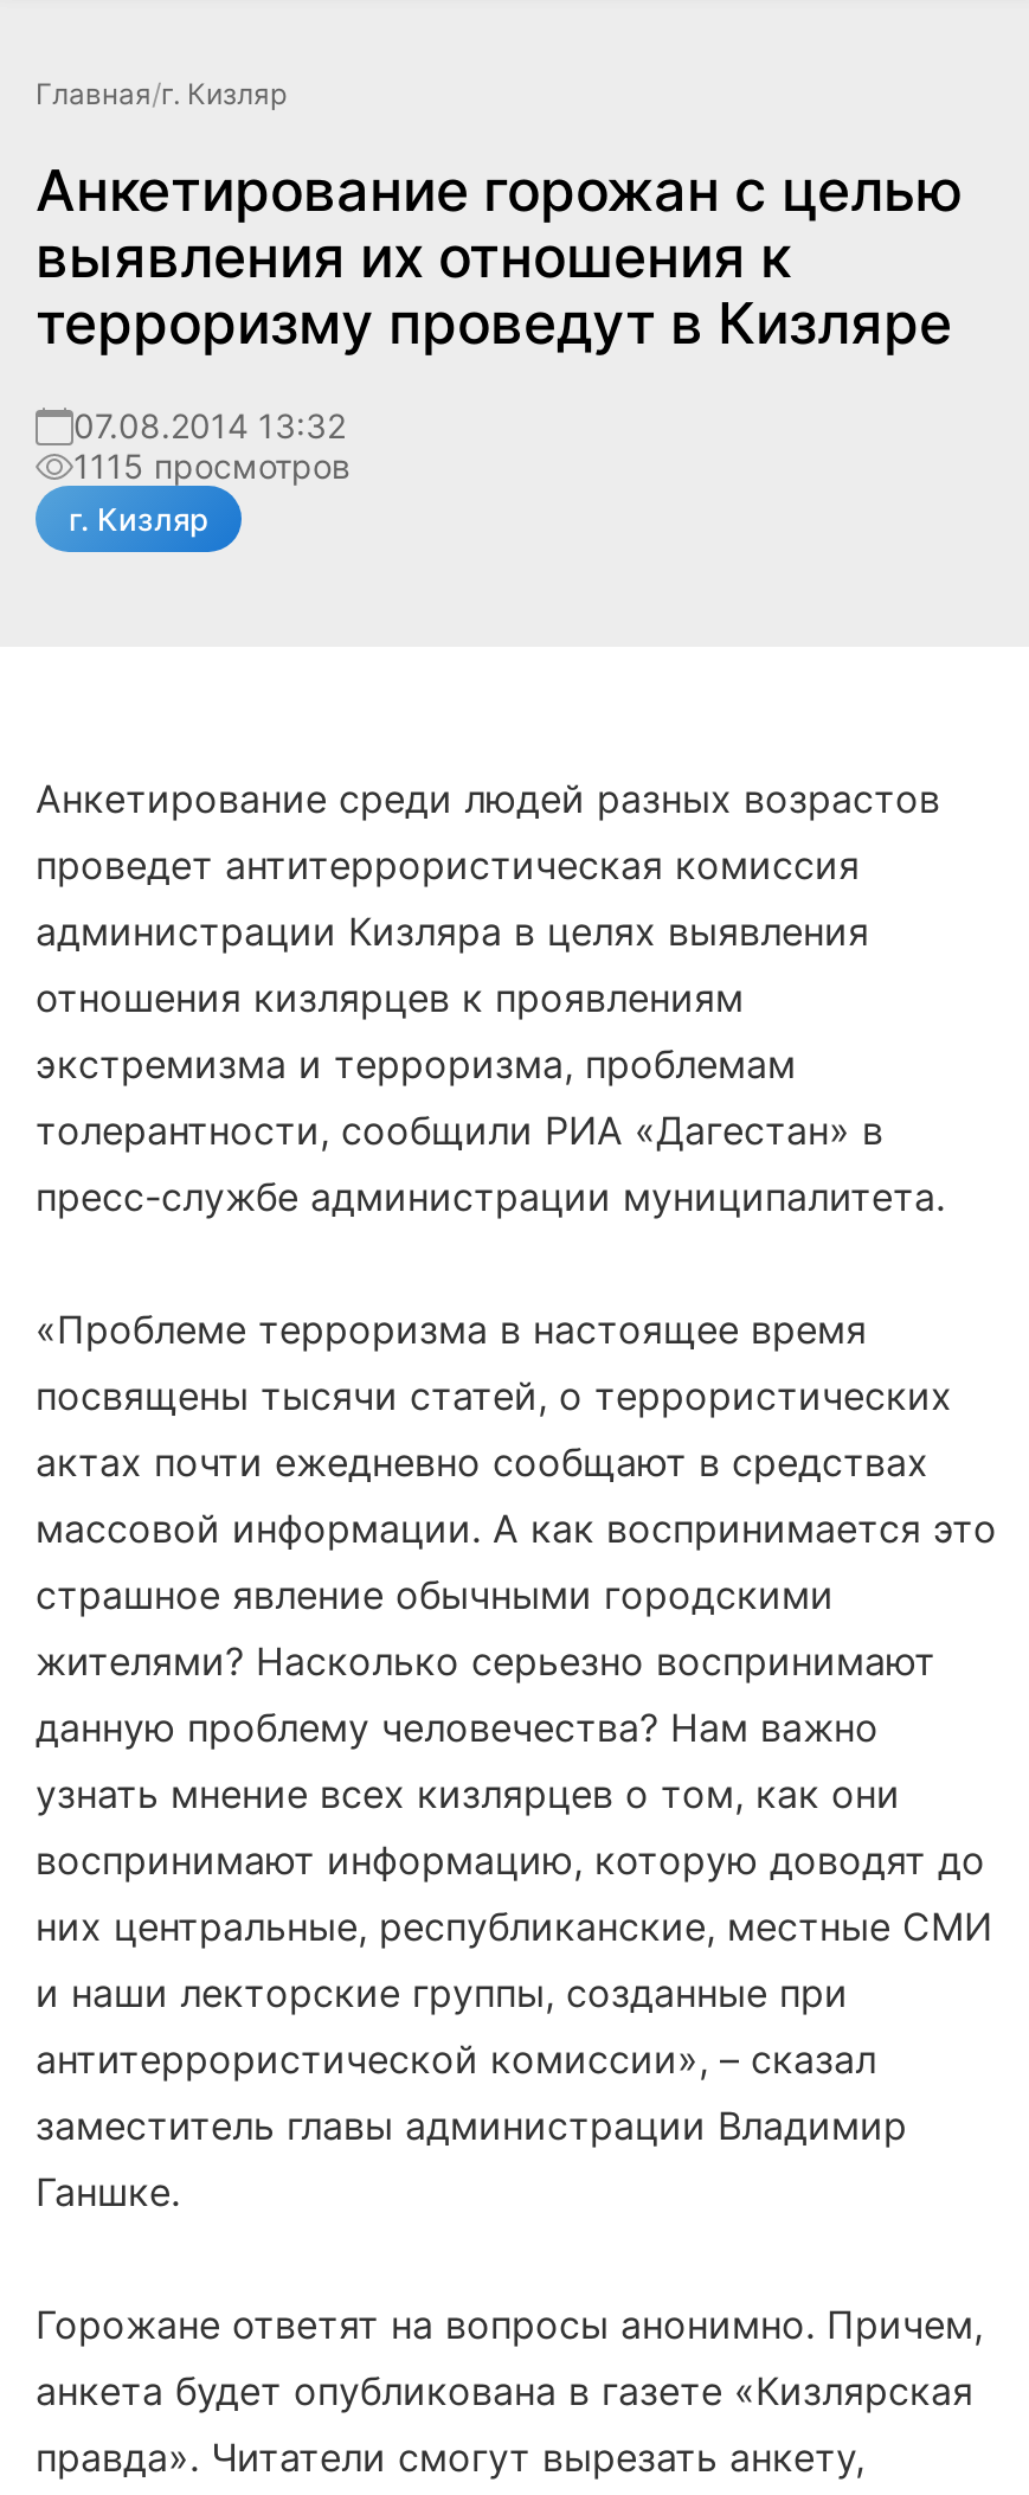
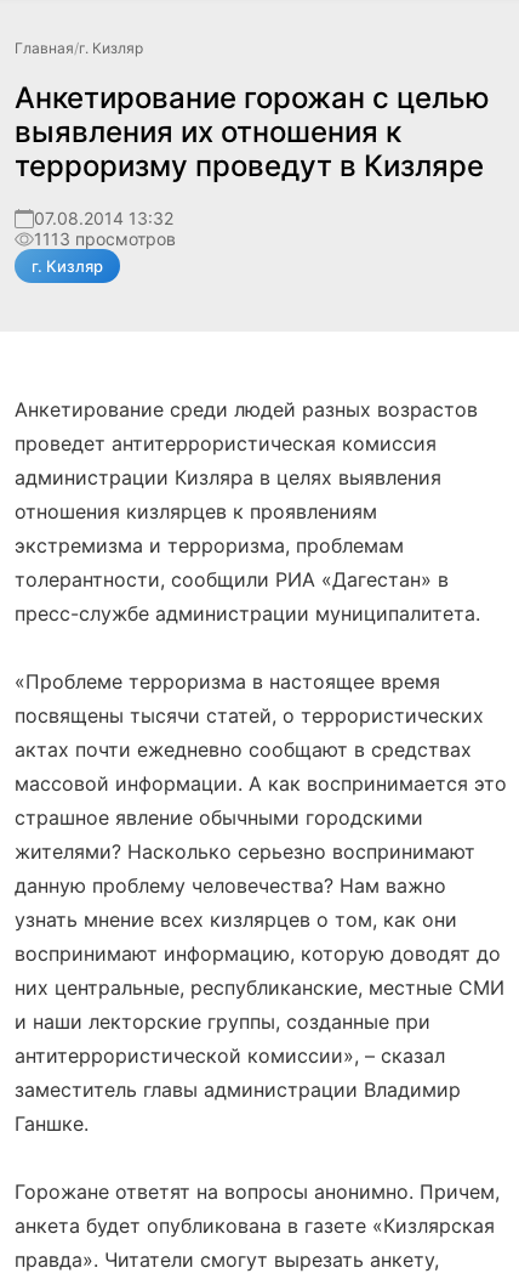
- 1115 просмотров
+ 1113 просмотров
